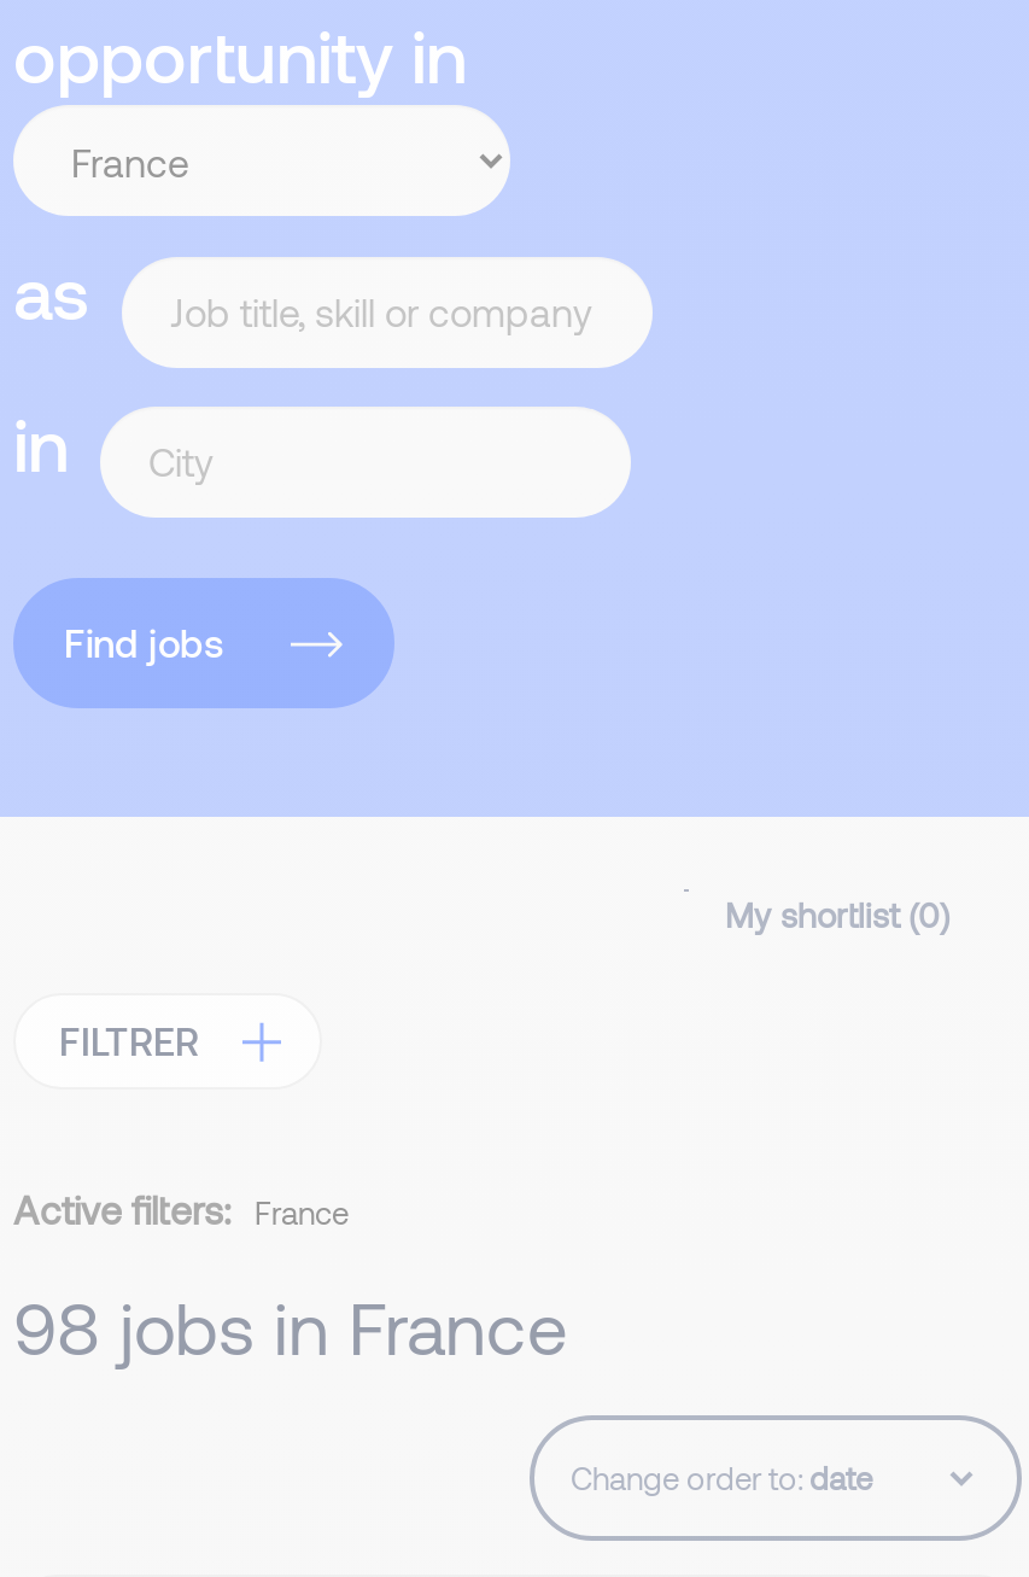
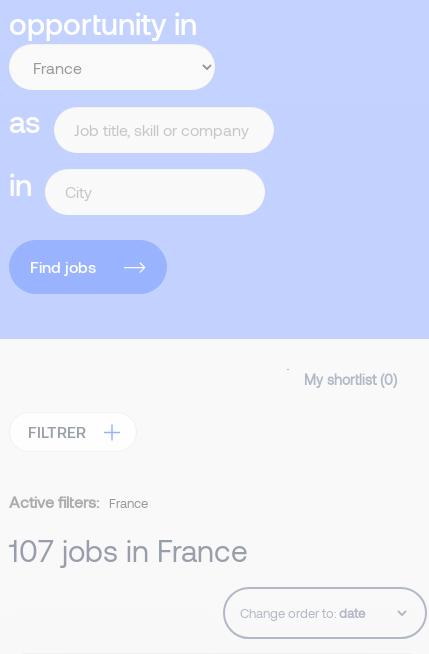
- 98 jobs in France
+ 107 jobs in France
